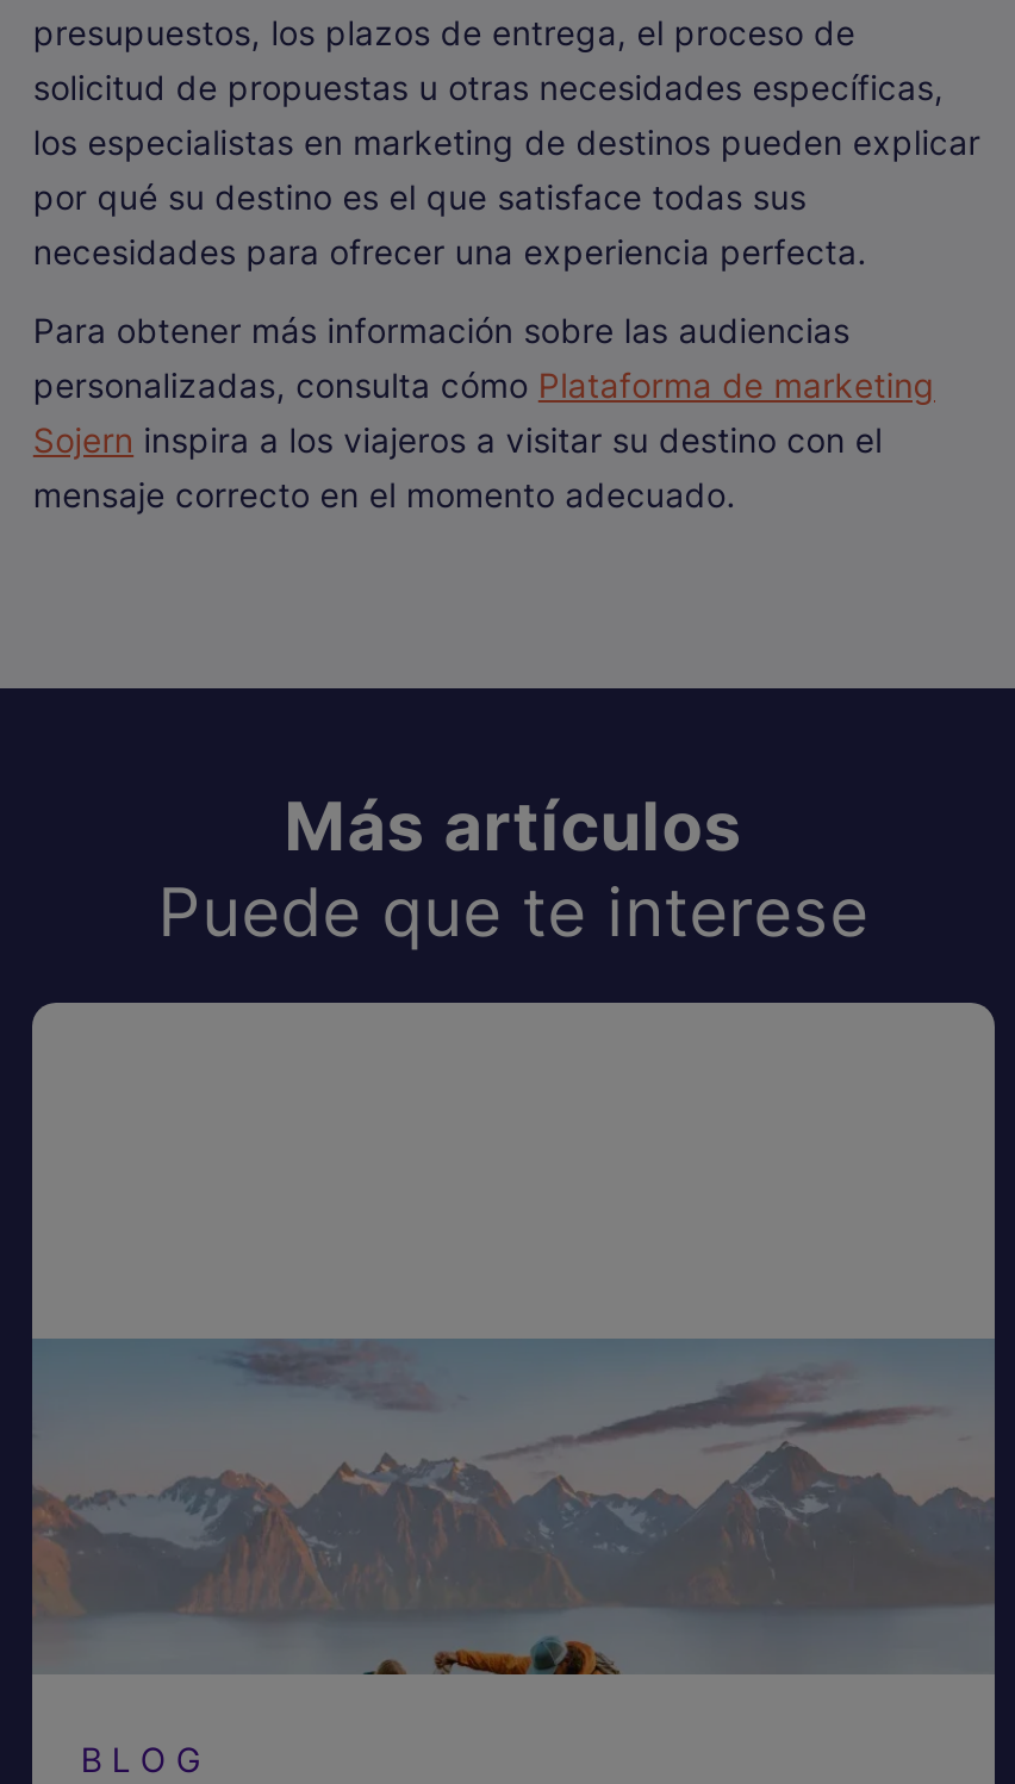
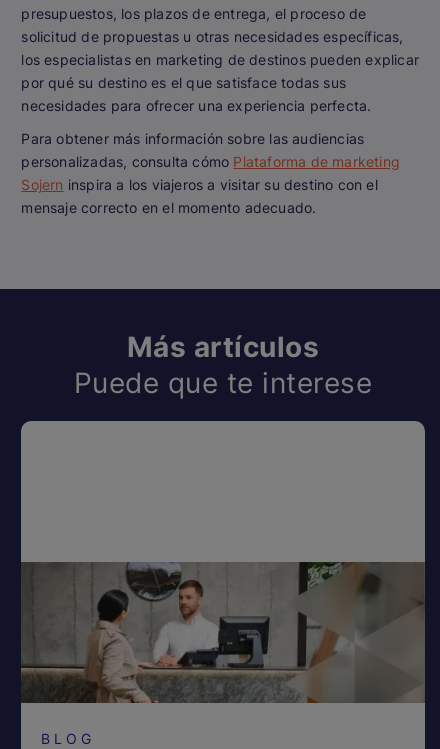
- [image]
+ [image]
